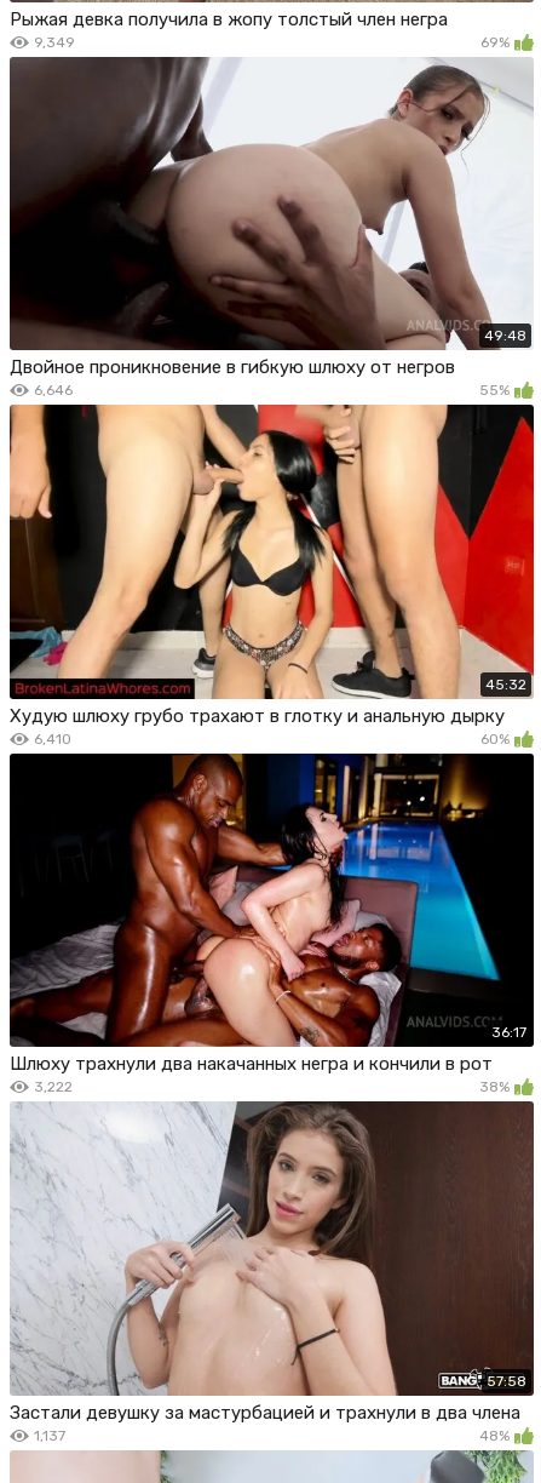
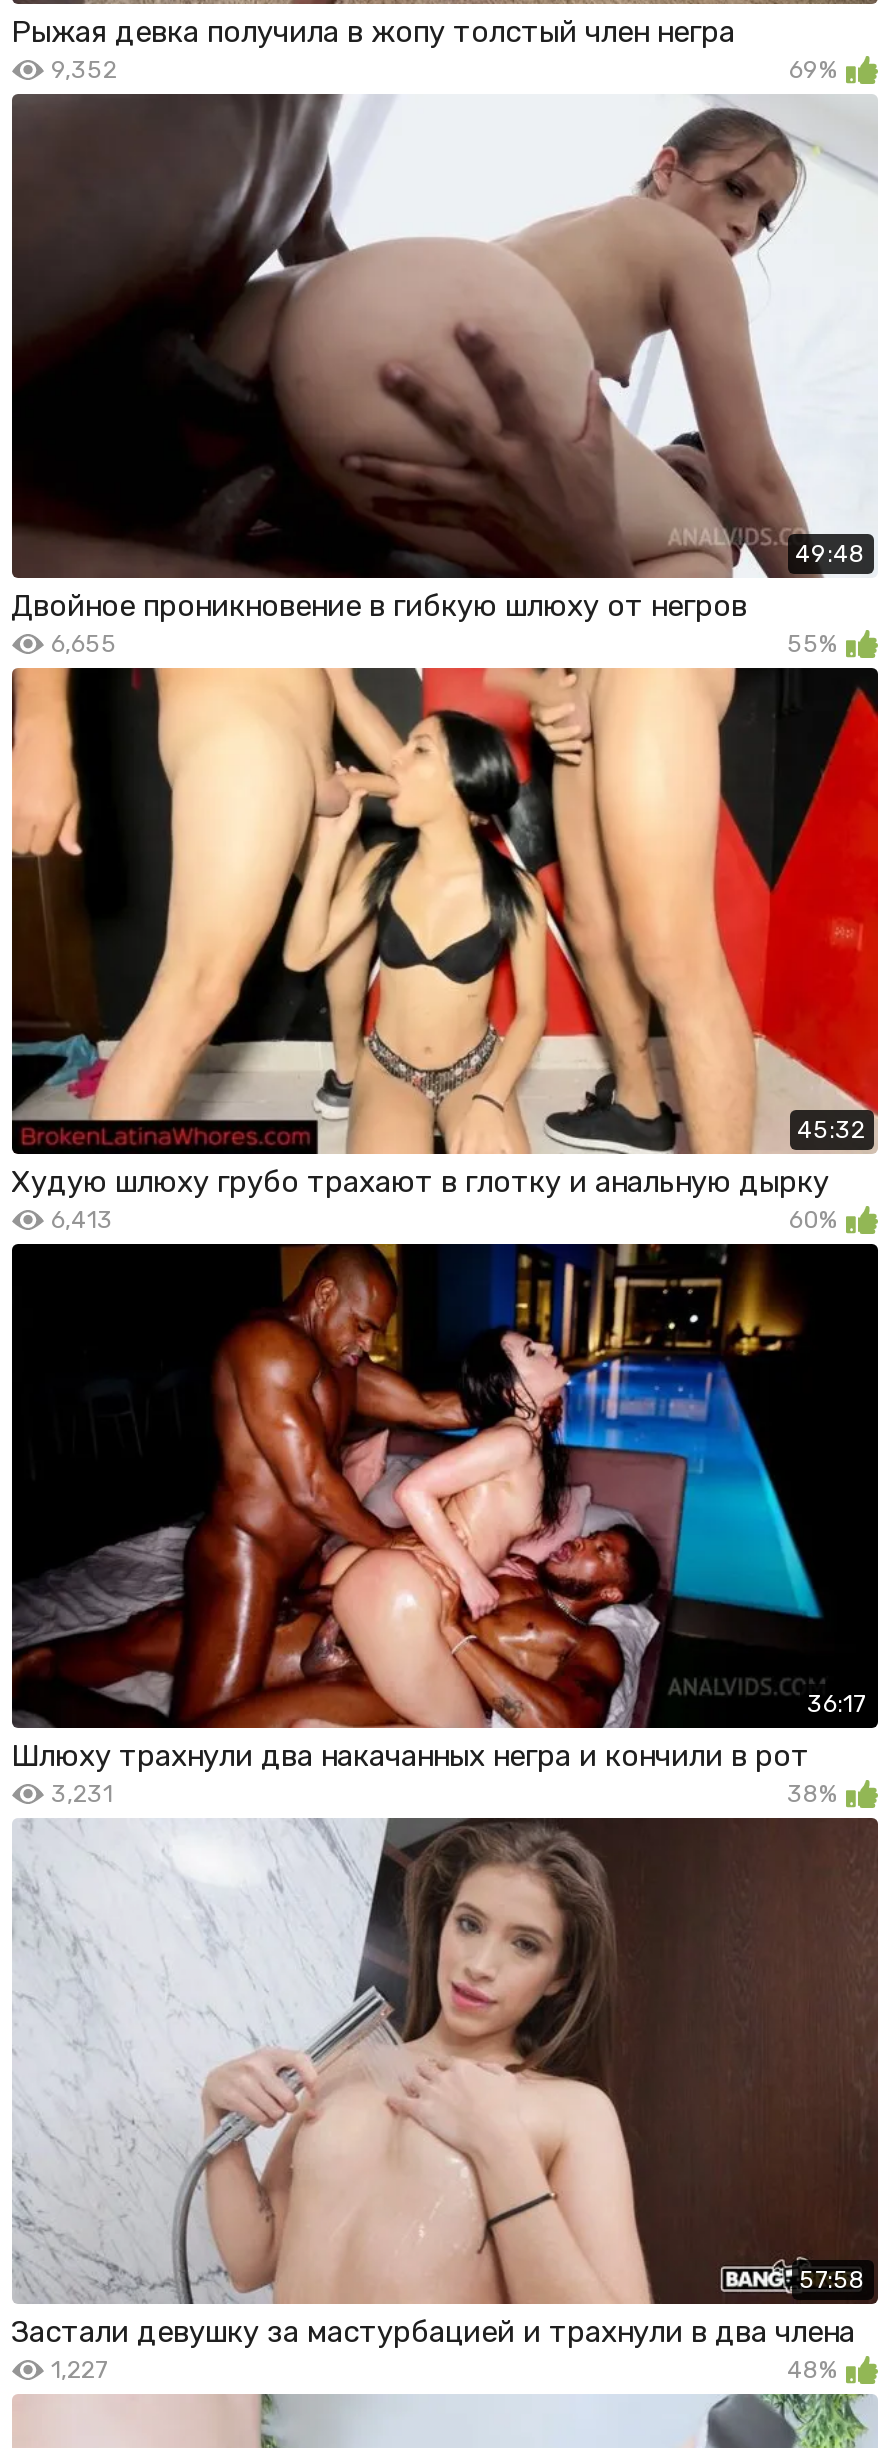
- 9,349
+ 9,352

- 6,646
+ 6,655

- 6,410
+ 6,413

- 3,222
+ 3,231

- 1,137
+ 1,227
